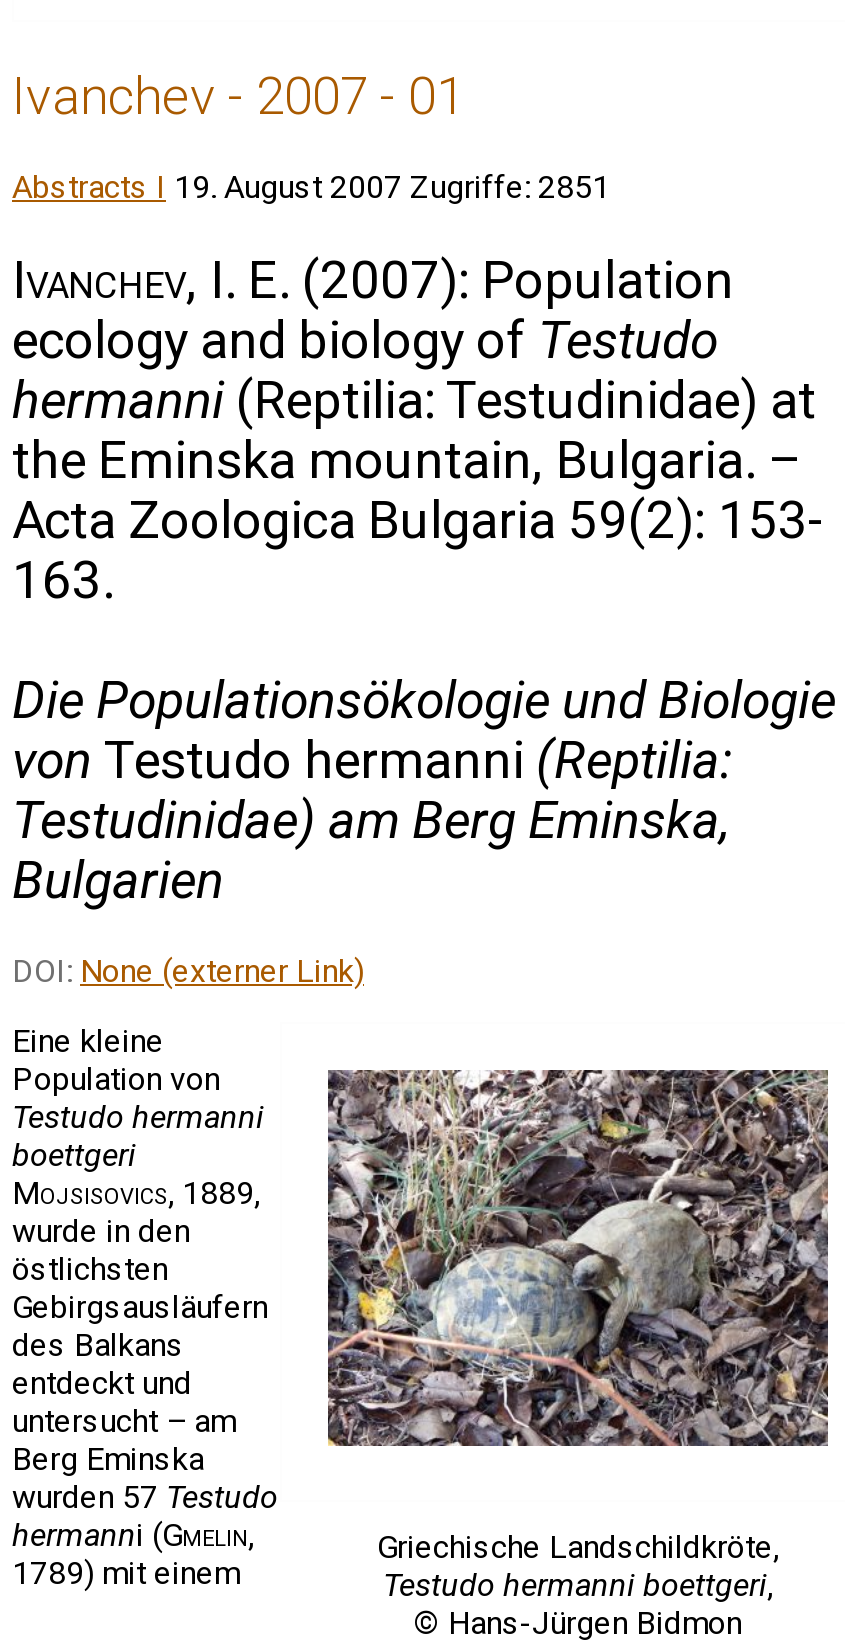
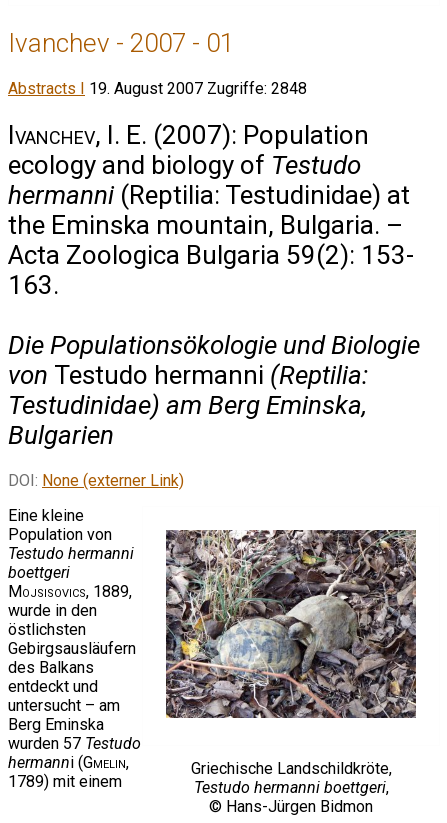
- Abstracts I 19. August 2007 Zugriffe: 2851
+ Abstracts I 19. August 2007 Zugriffe: 2848
